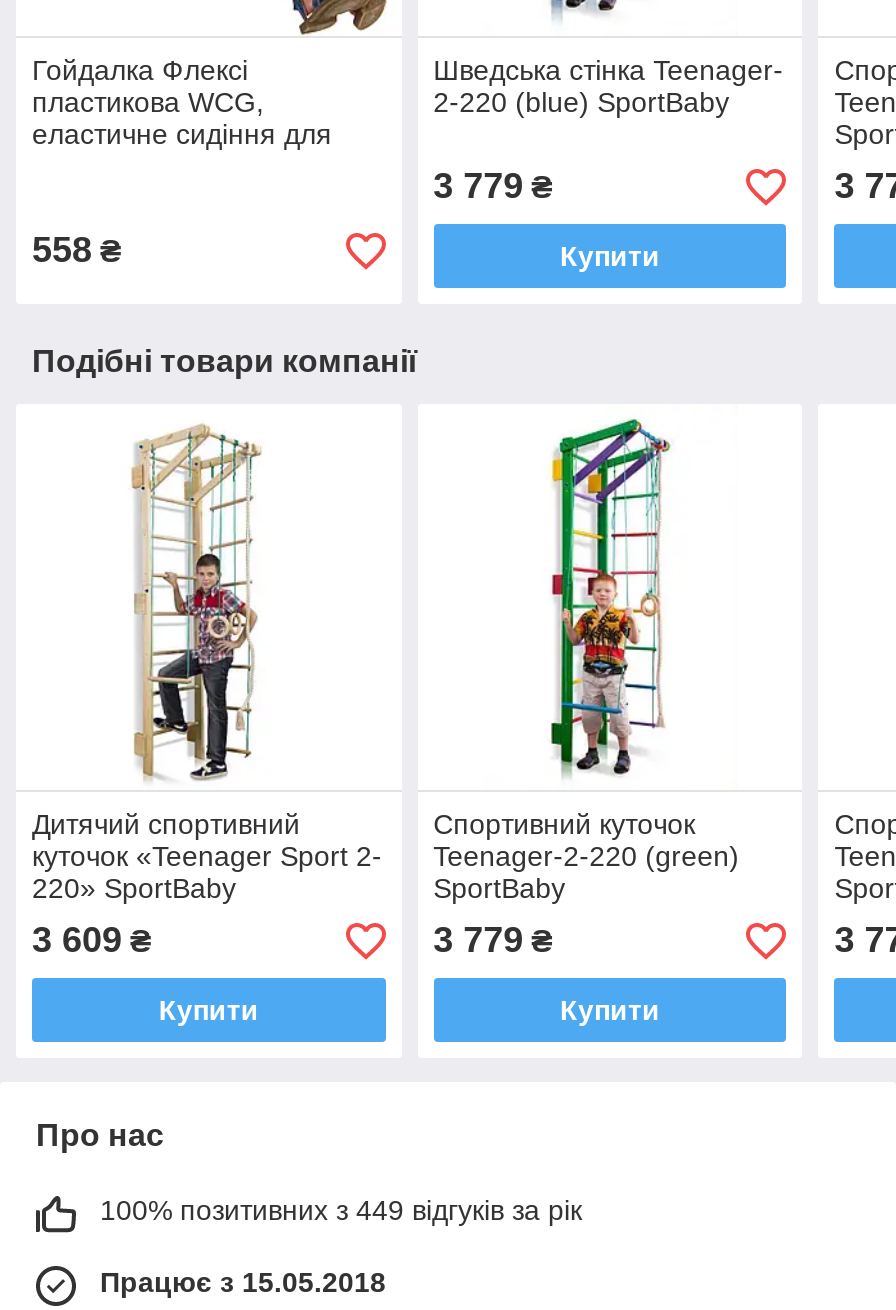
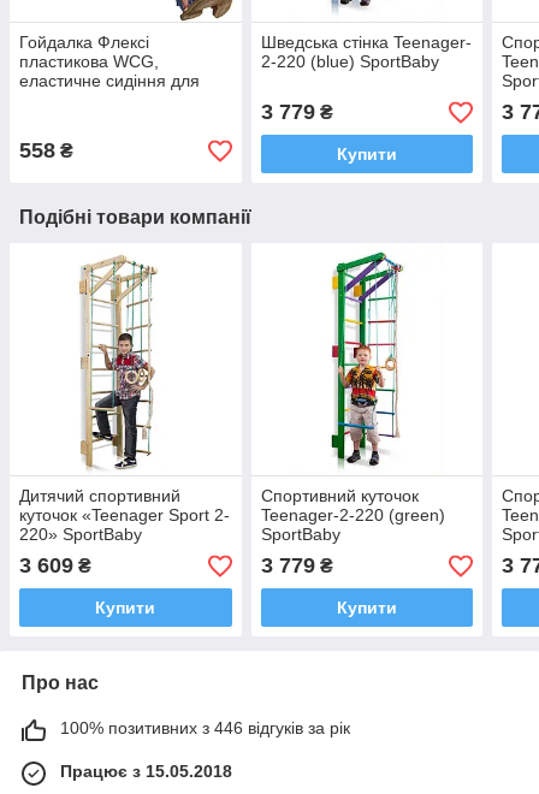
- 100% позитивних з 449 відгуків за рік
+ 100% позитивних з 446 відгуків за рік
